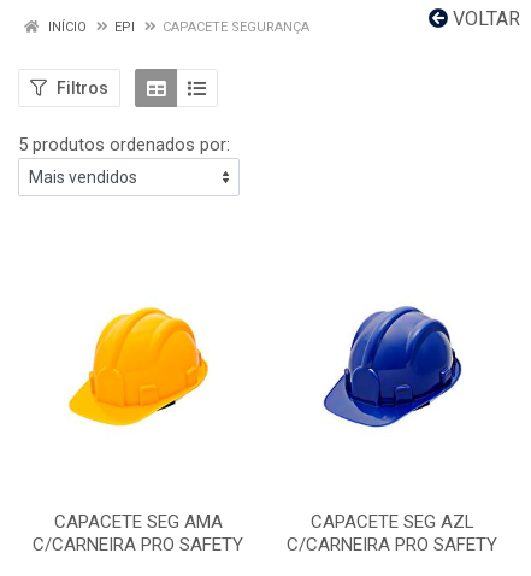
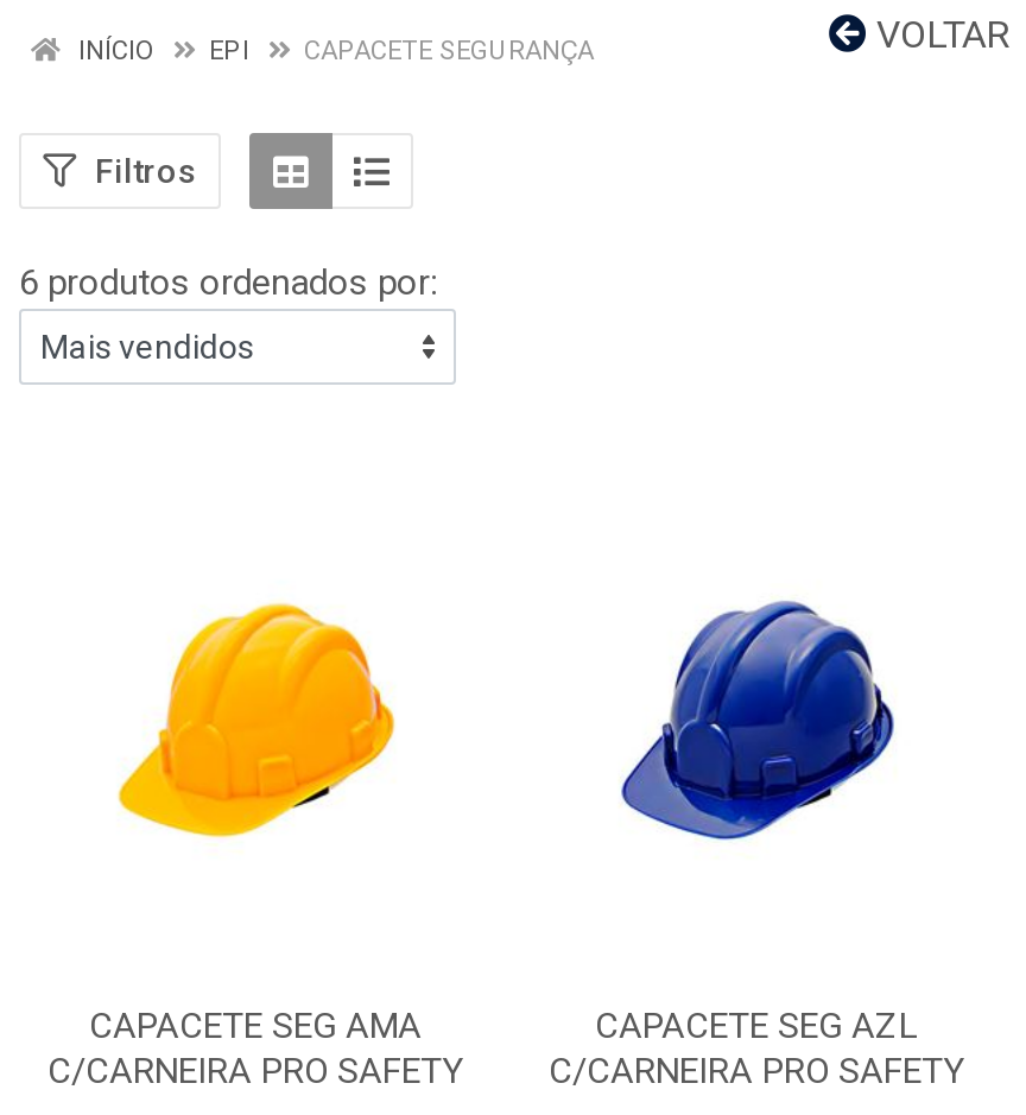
- 5 produtos ordenados por:
+ 6 produtos ordenados por:
